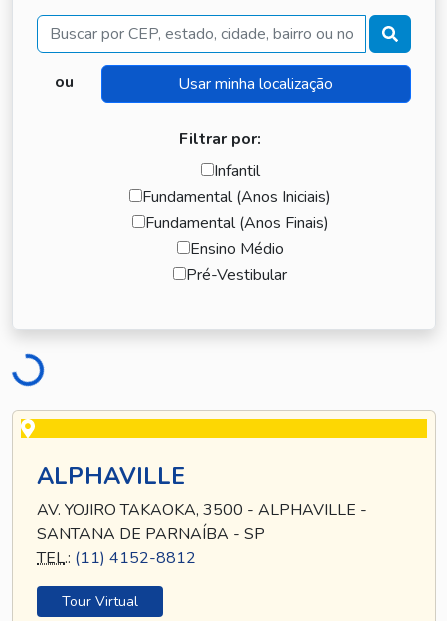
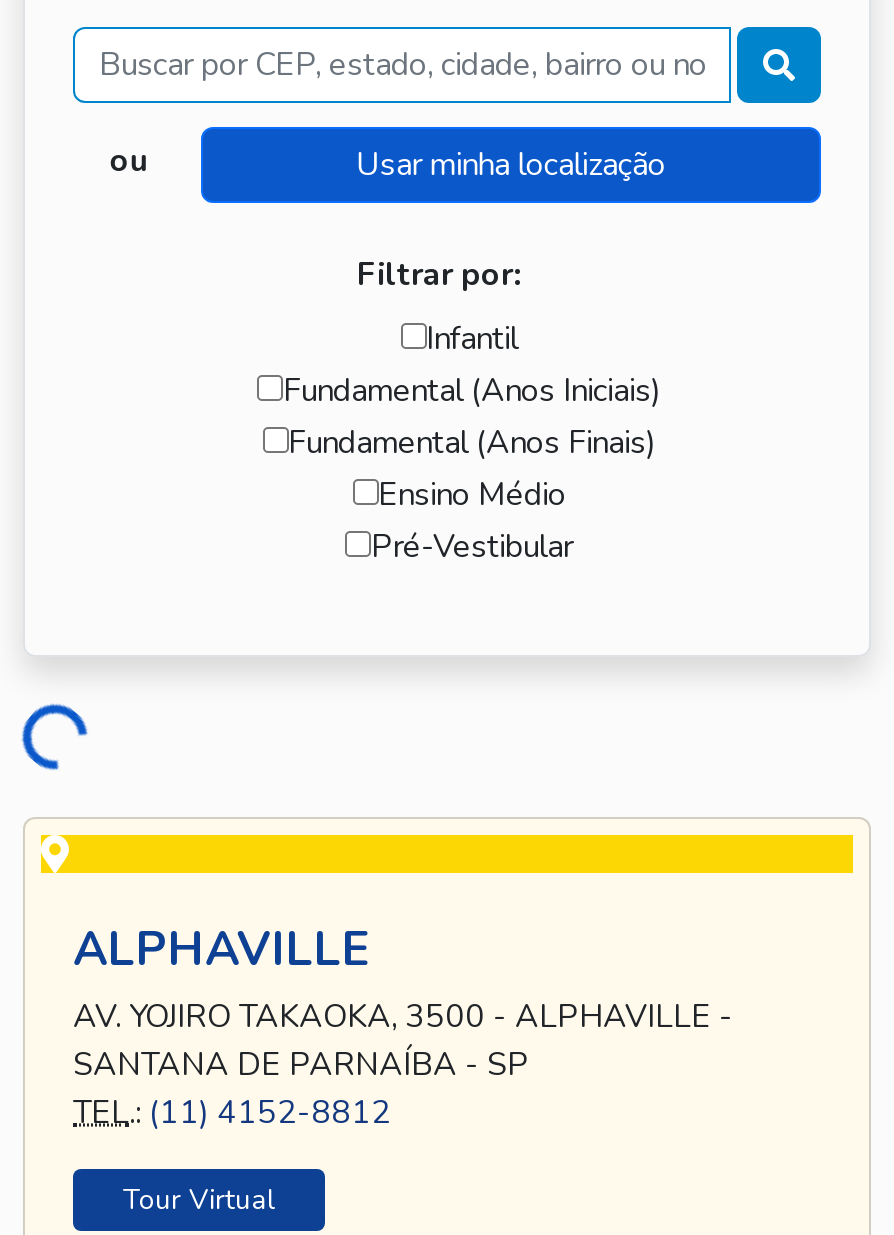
- [image]
+ [image]
